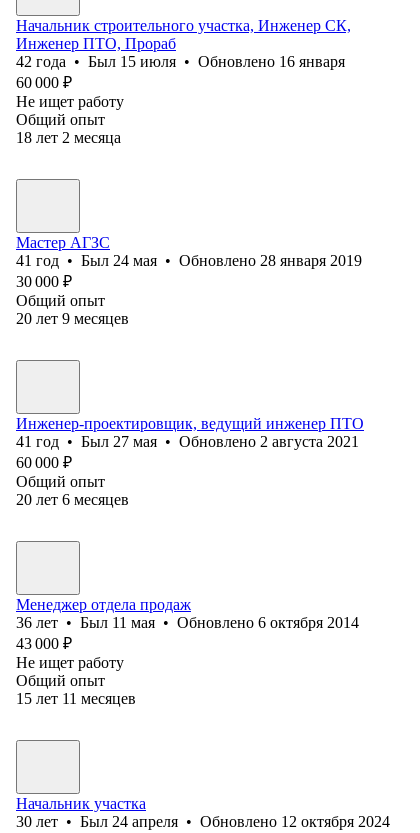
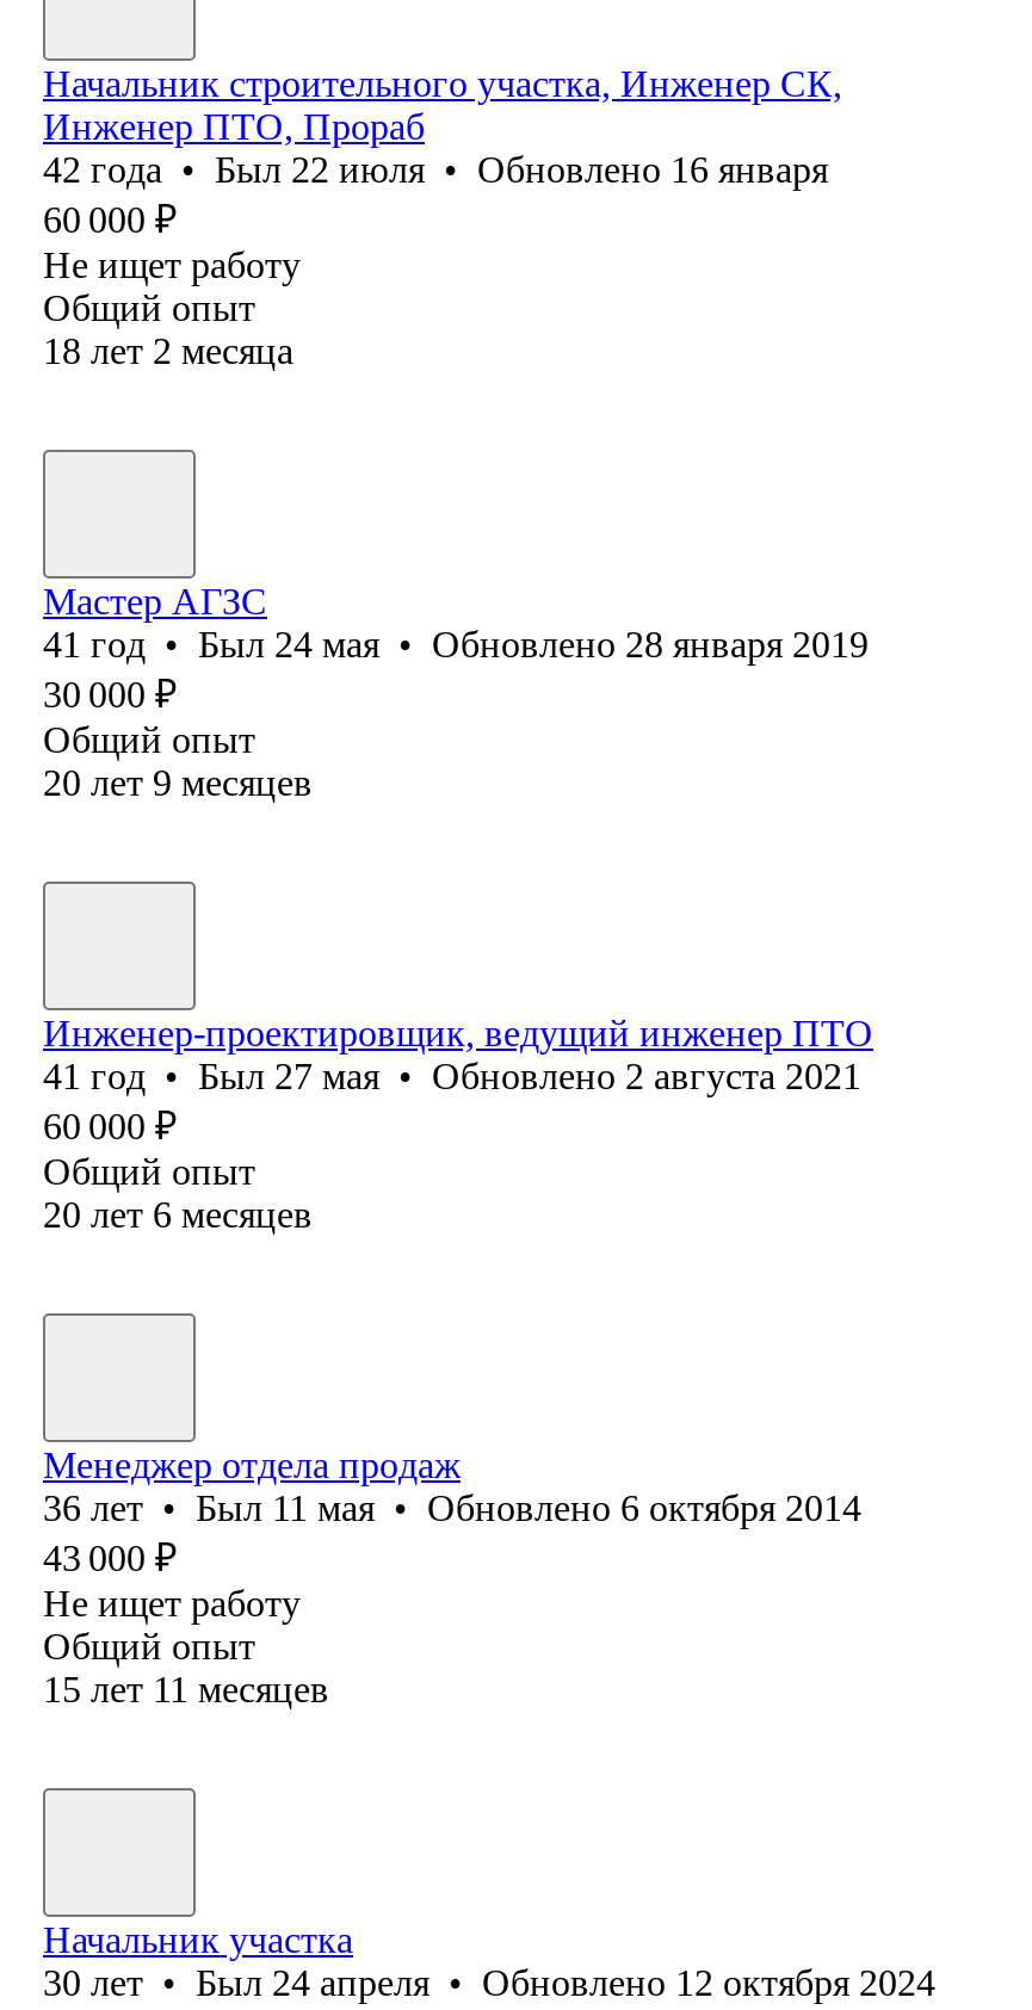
- 42 года • Был 15 июля • Обновлено 16 января
+ 42 года • Был 22 июля • Обновлено 16 января
